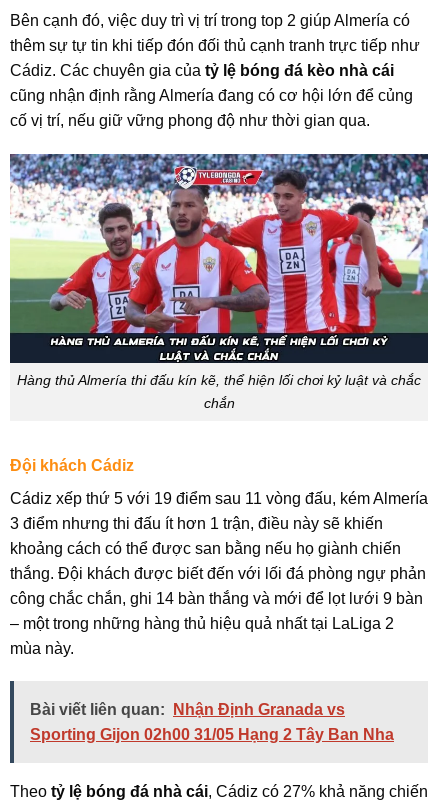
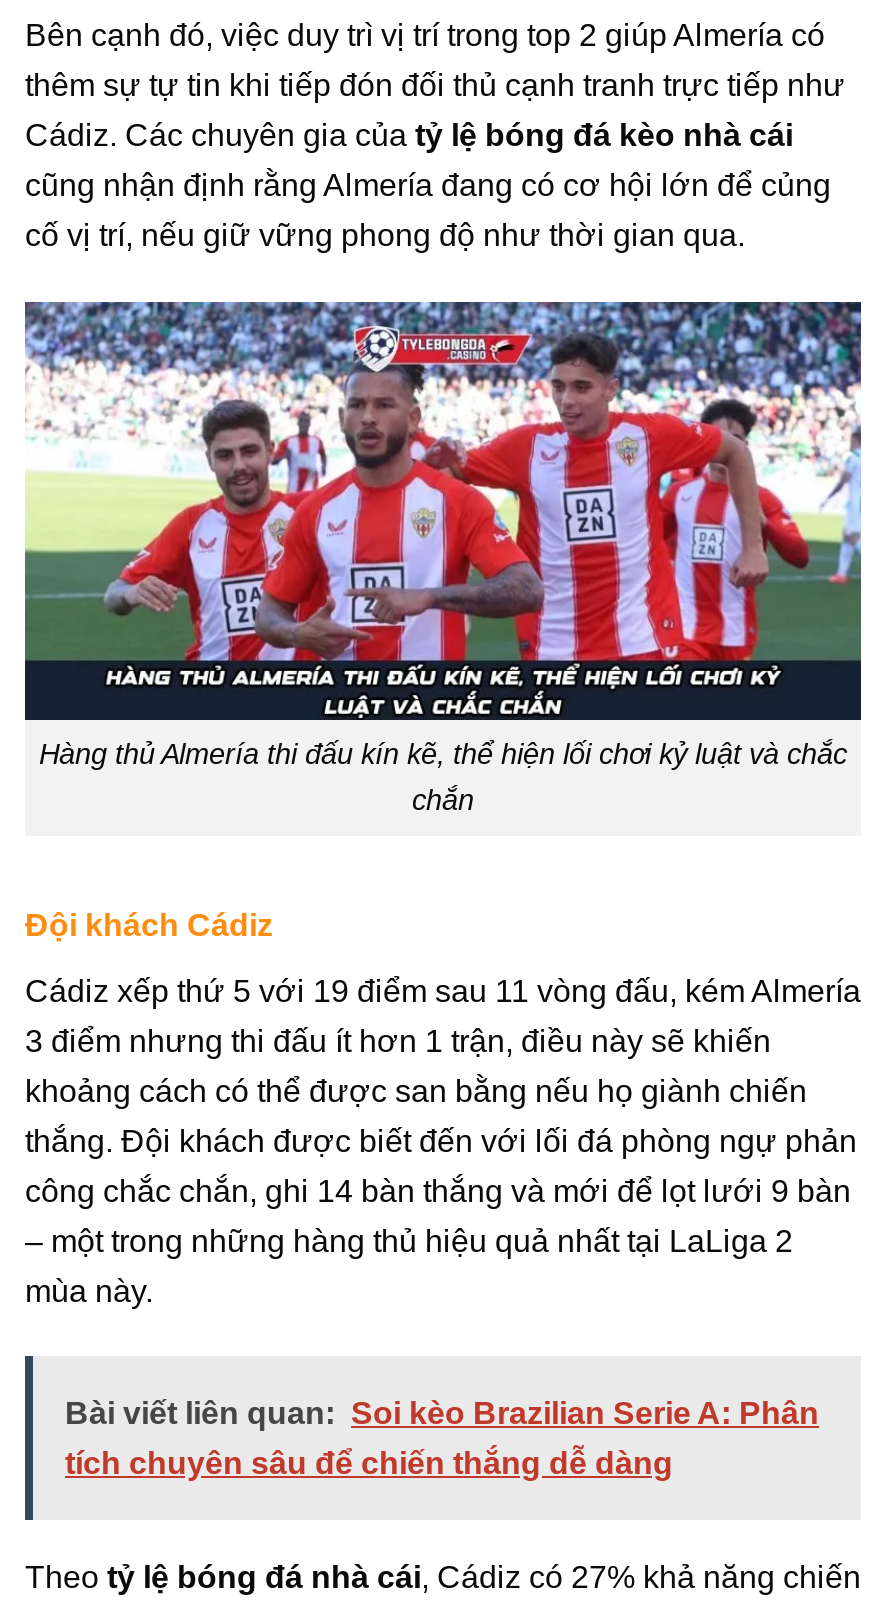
- Bài viết liên quan: Nhận Định Granada vs
+ Bài viết liên quan: Soi kèo Brazilian Serie A: Phân

- Sporting Gijon 02h00 31/05 Hạng 2 Tây Ban Nha
+ tích chuyên sâu để chiến thắng dễ dàng
